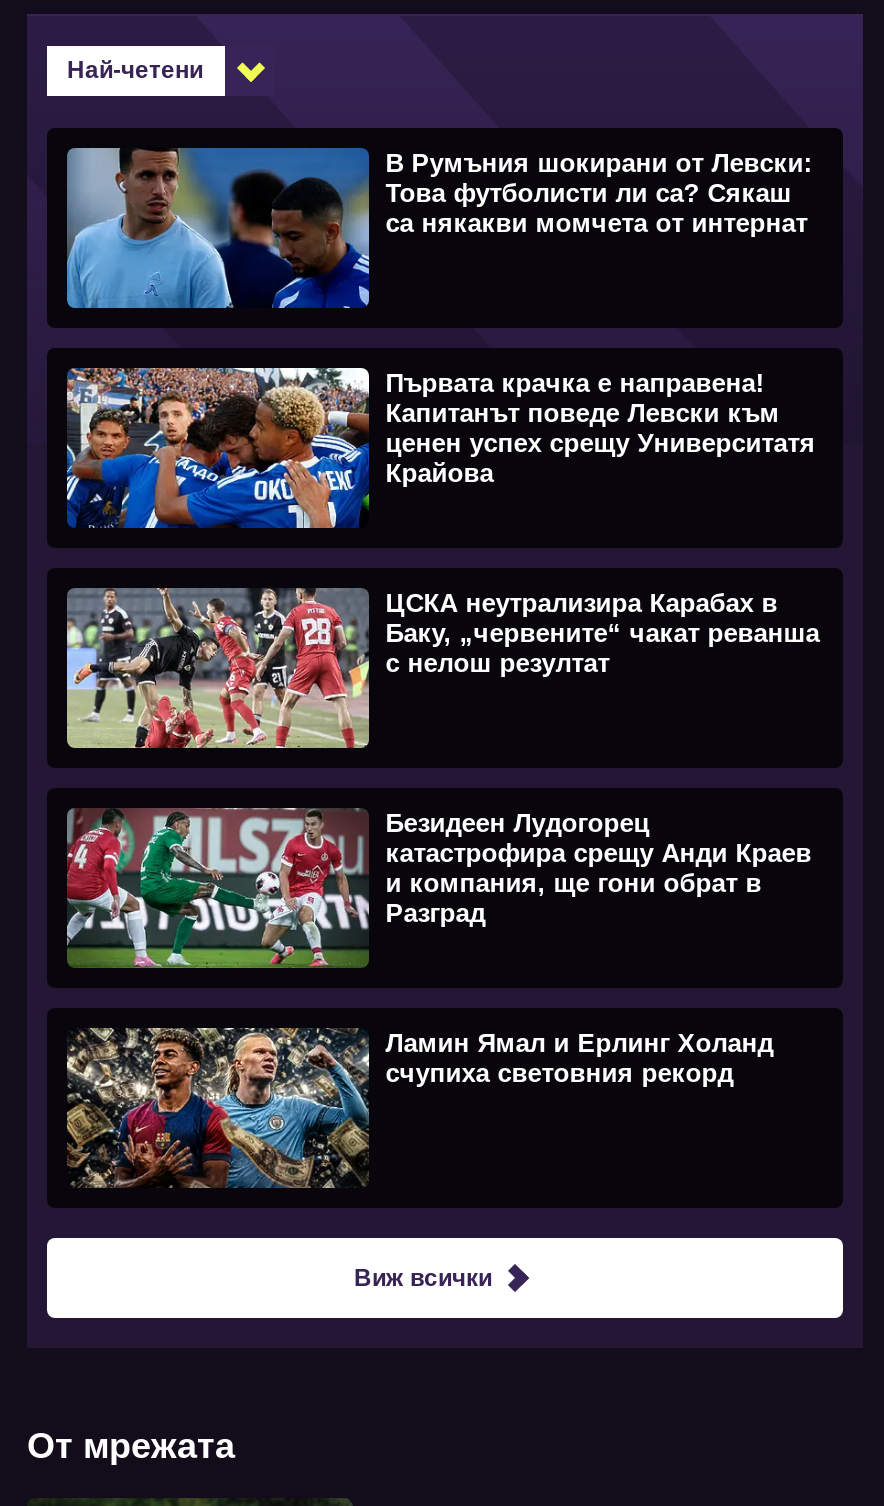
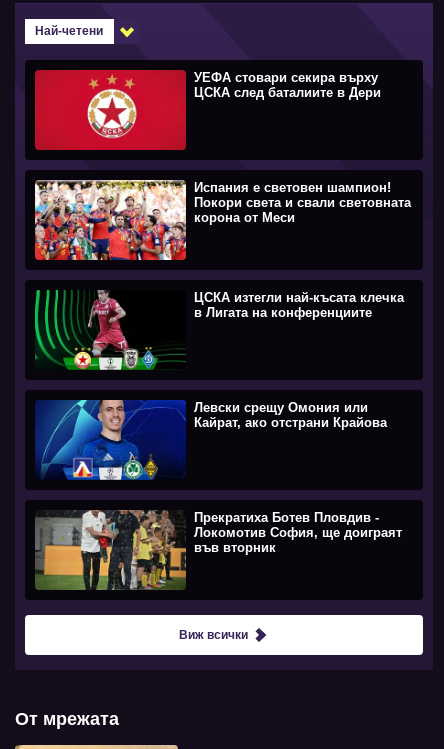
- [image]
- В Румъния шокирани от Левски:
- Това футболисти ли са? Сякаш
- са някакви момчета от интернат
+ [image]
+ УЕФА стовари секира върху
+ ЦСКА след баталиите в Дери

- [image]
- Първата крачка е направена!
- Капитанът поведе Левски към
- ценен успех срещу Университатя
- Крайова
+ [image]
+ Испания е световен шампион!
+ Покори света и свали световната
+ корона от Меси

- [image]
- ЦСКА неутрализира Карабах в
- Баку, „червените“ чакат реванша
- с нелош резултат
+ [image]
+ ЦСКА изтегли най-късата клечка
+ в Лигата на конференциите

- [image]
- Безидеен Лудогорец
- катастрофира срещу Анди Краев
- и компания, ще гони обрат в
- Разград
+ [image]
+ Левски срещу Омония или
+ Кайрат, ако отстрани Крайова

- [image]
- Ламин Ямал и Ерлинг Холанд
- счупиха световния рекорд
+ [image]
+ Прекратиха Ботев Пловдив -
+ Локомотив София, ще доиграят
+ във вторник
